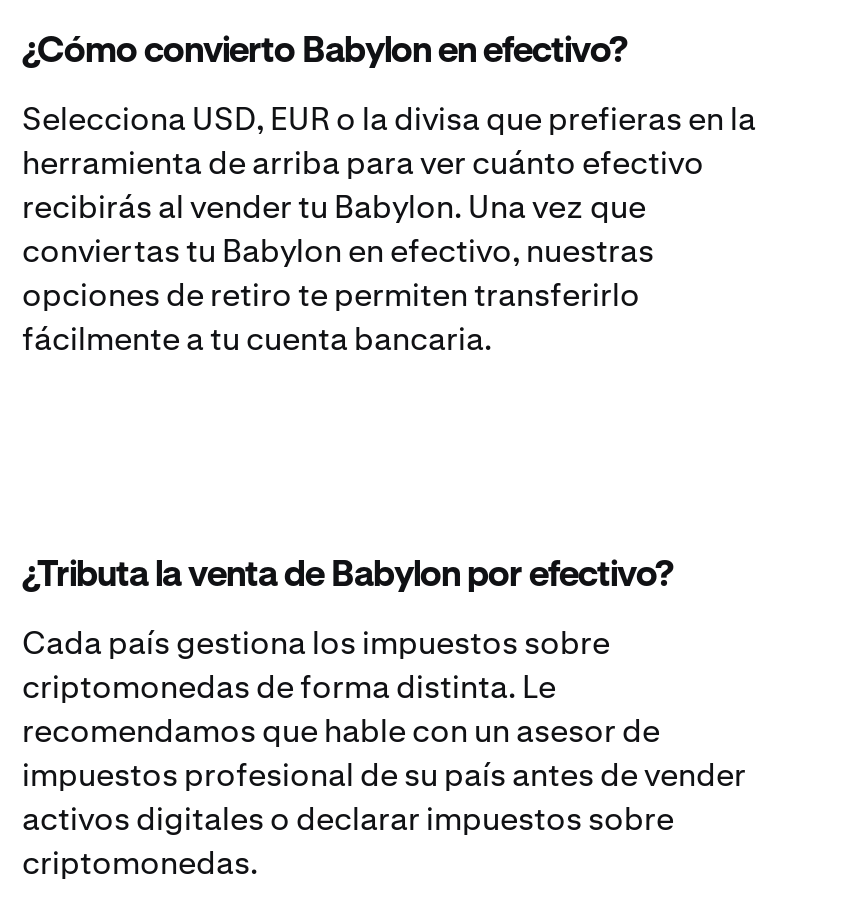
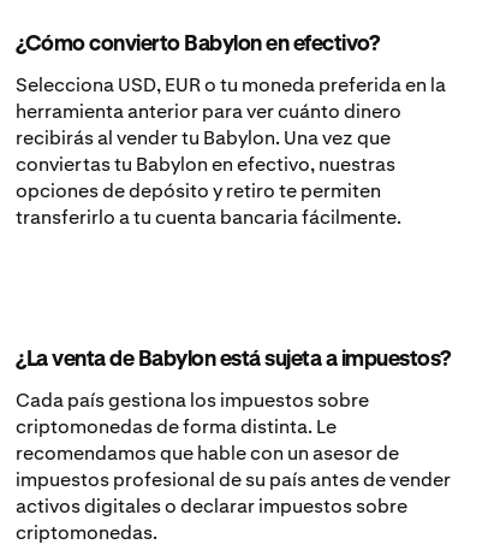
- Selecciona USD, EUR o la divisa que prefieras en la
- herramienta de arriba para ver cuánto efectivo
+ Selecciona USD, EUR o tu moneda preferida en la
+ herramienta anterior para ver cuánto dinero

- opciones de retiro te permiten transferirlo
- fácilmente a tu cuenta bancaria.
+ opciones de depósito y retiro te permiten
+ transferirlo a tu cuenta bancaria fácilmente.

- ¿Tributa la venta de Babylon por efectivo?
+ ¿La venta de Babylon está sujeta a impuestos?
